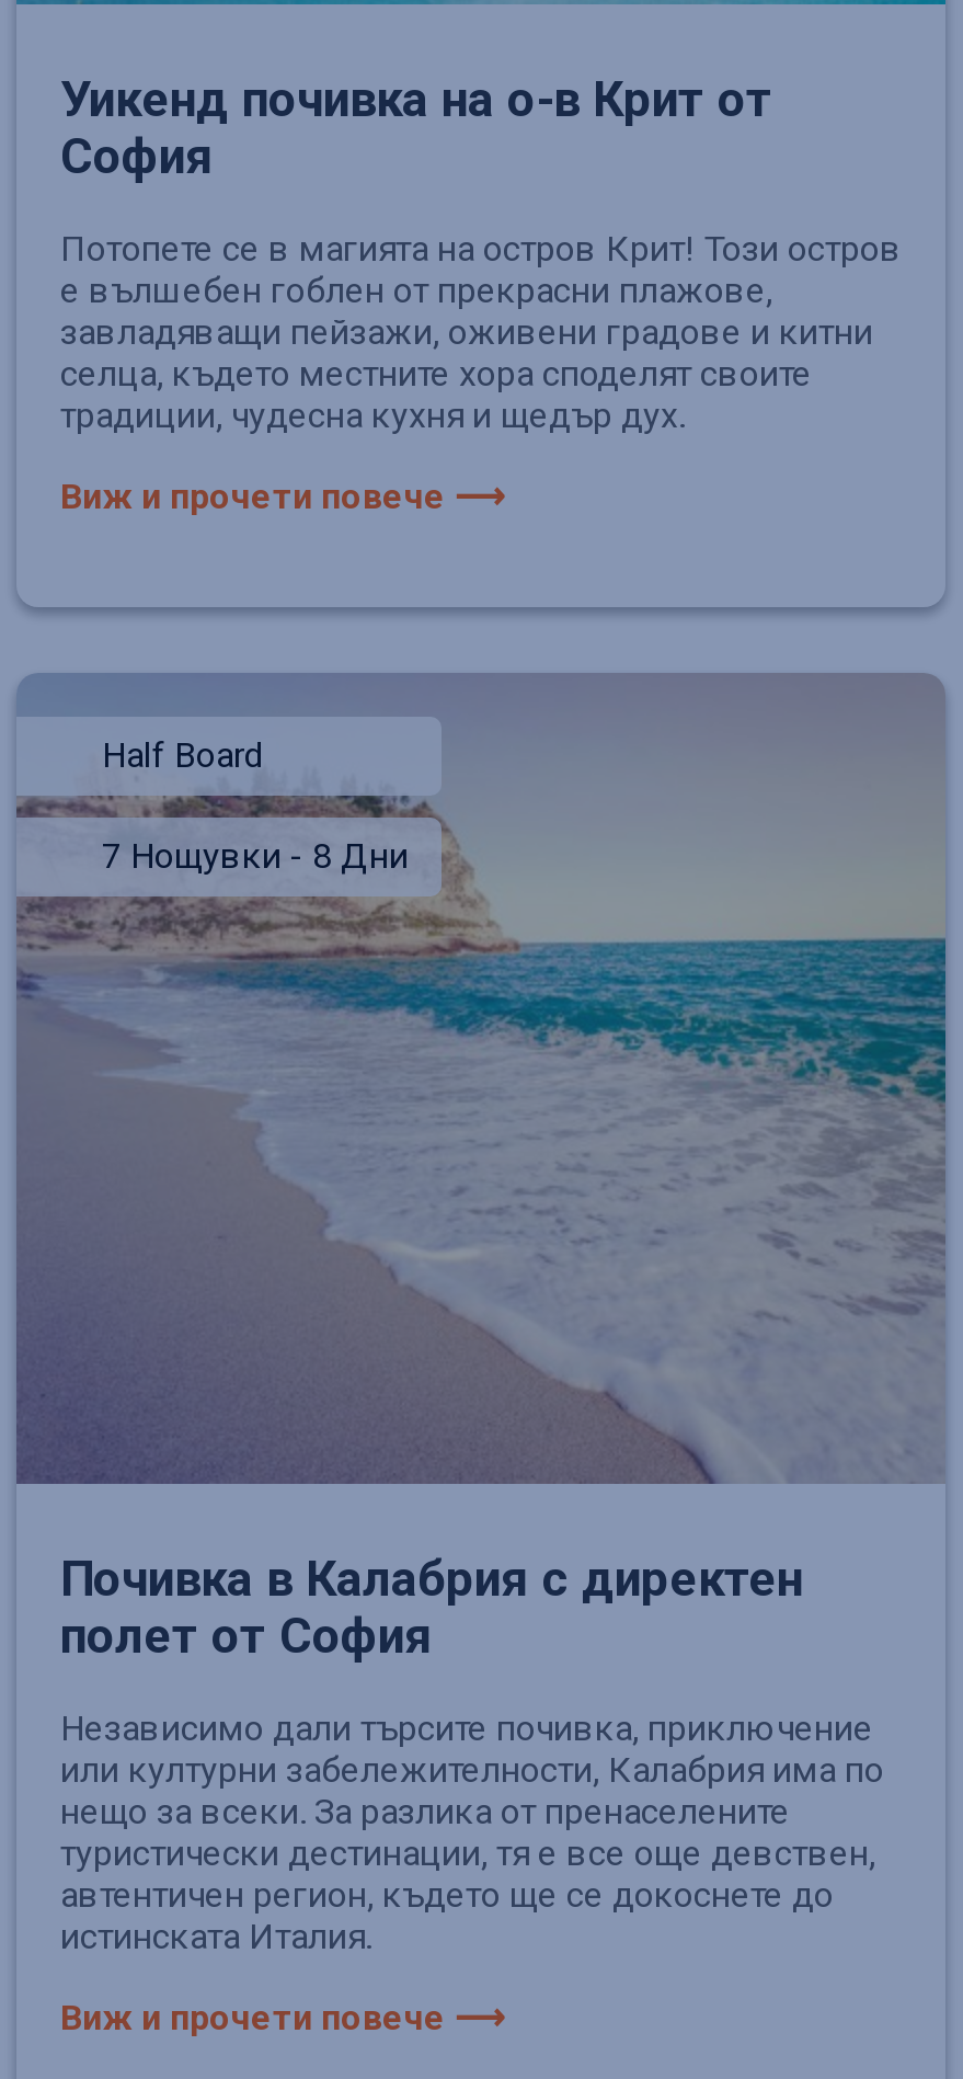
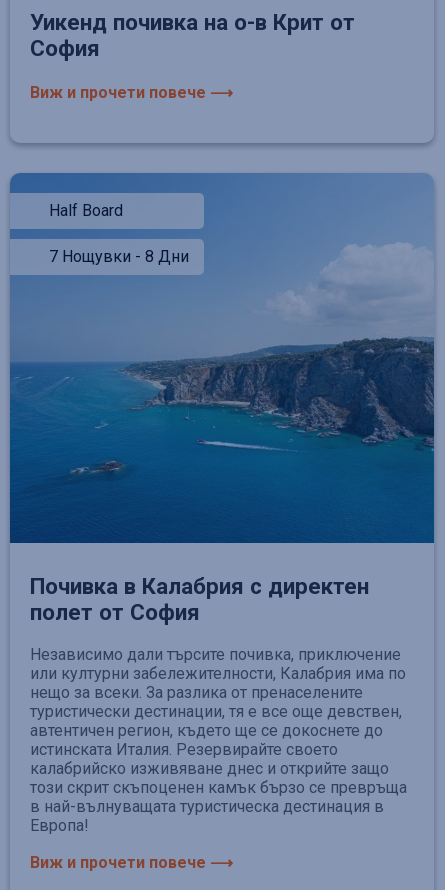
- Потопете се в магията на остров Крит! Този остров
- е вълшебен гоблен от прекрасни плажове,
- завладяващи пейзажи, оживени градове и китни
- селца, където местните хора споделят своите
- традиции, чудесна кухня и щедър дух.

- [image]
+ [image]

moved up: Half Board | 7 Нощувки - 8 Дни | Почивка в Калабрия с директен | ... | туристически дестинации, тя е все още девствен, | автентичен регион, където ще се докоснете до

- истинската Италия.
+ истинската Италия. Резервирайте своето
+ калабрийско изживяване днес и открийте защо
+ този скрит скъпоценен камък бързо се превръща
+ в най-вълнуващата туристическа дестинация в
+ Европа!
